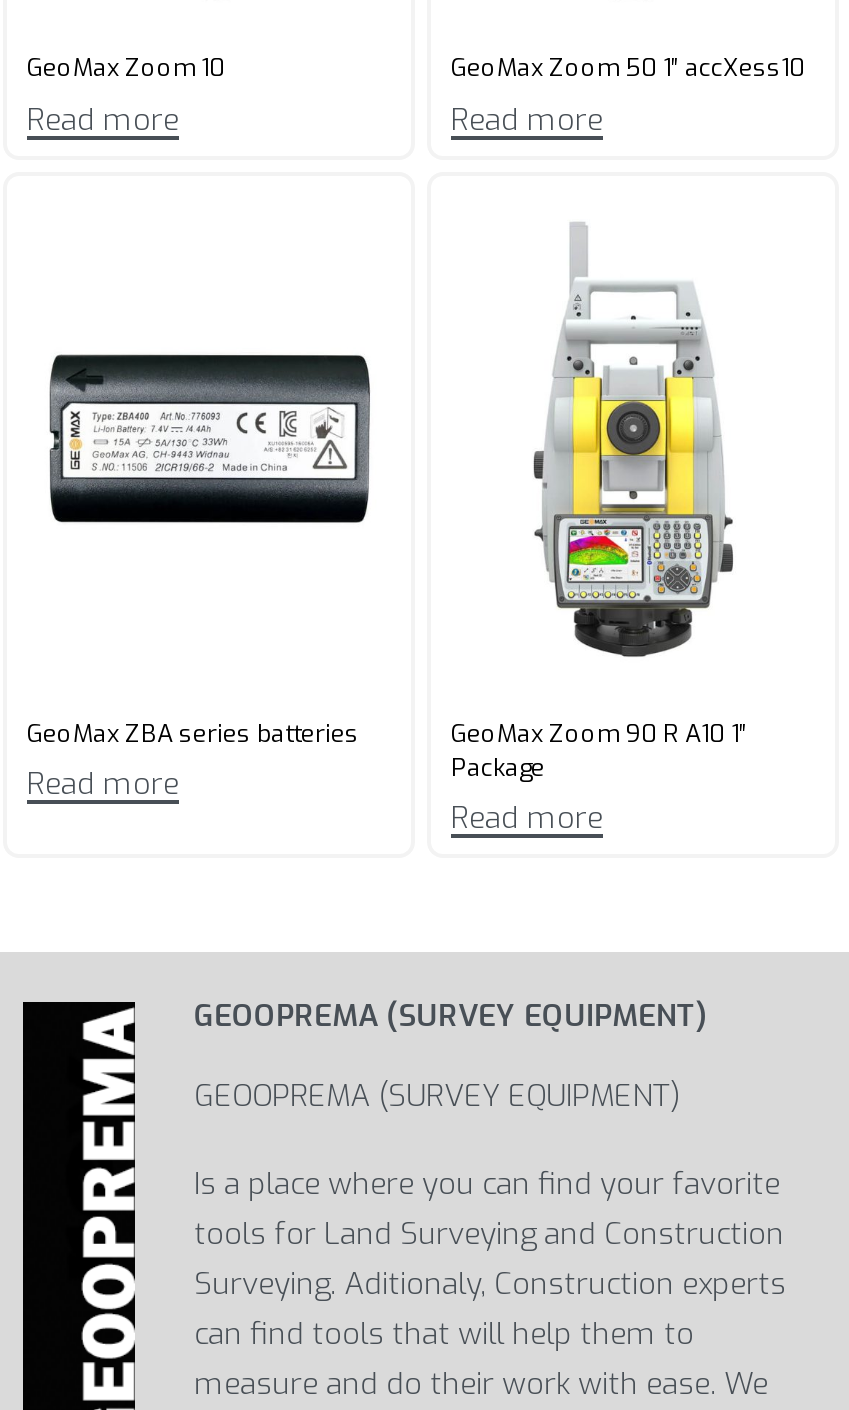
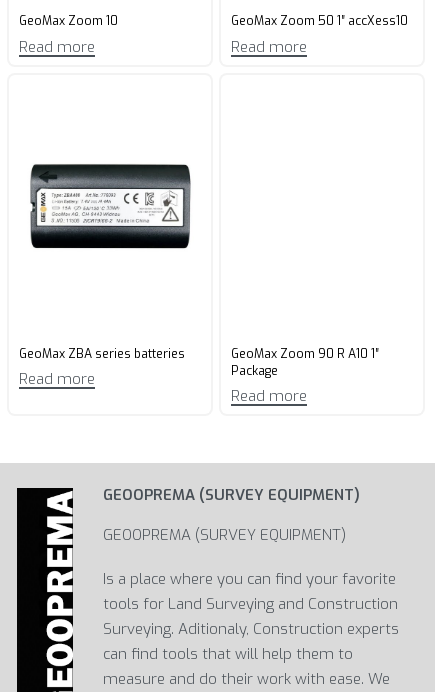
- [image]
